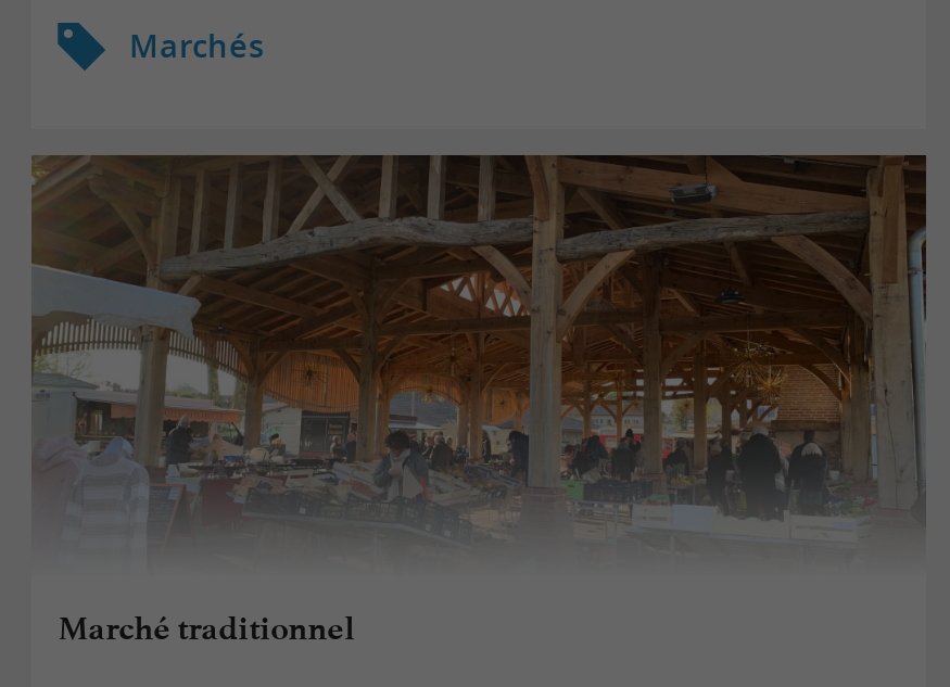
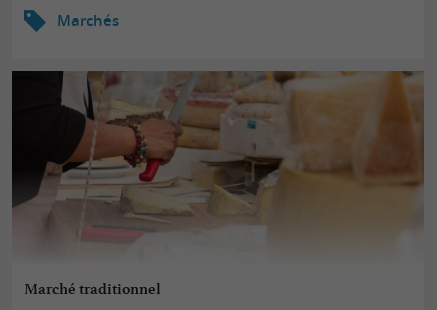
- [image]
+ [image]
